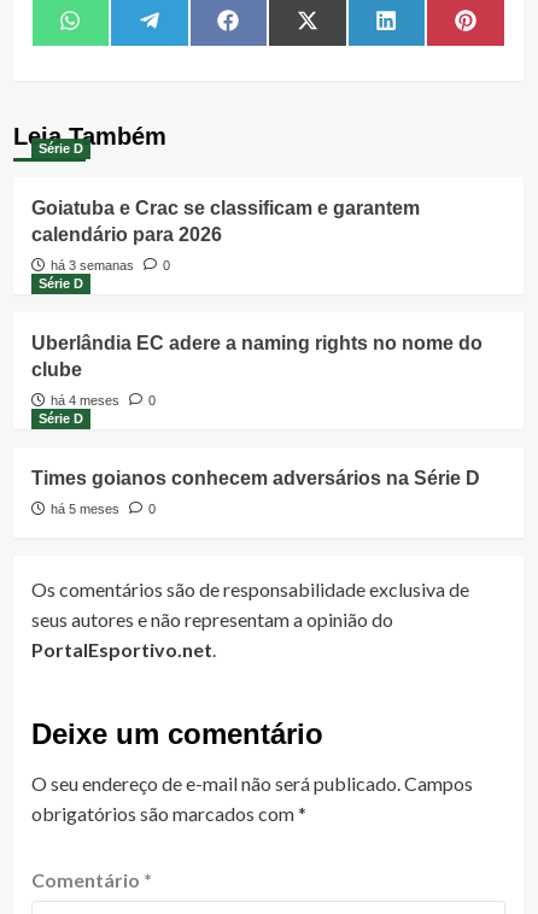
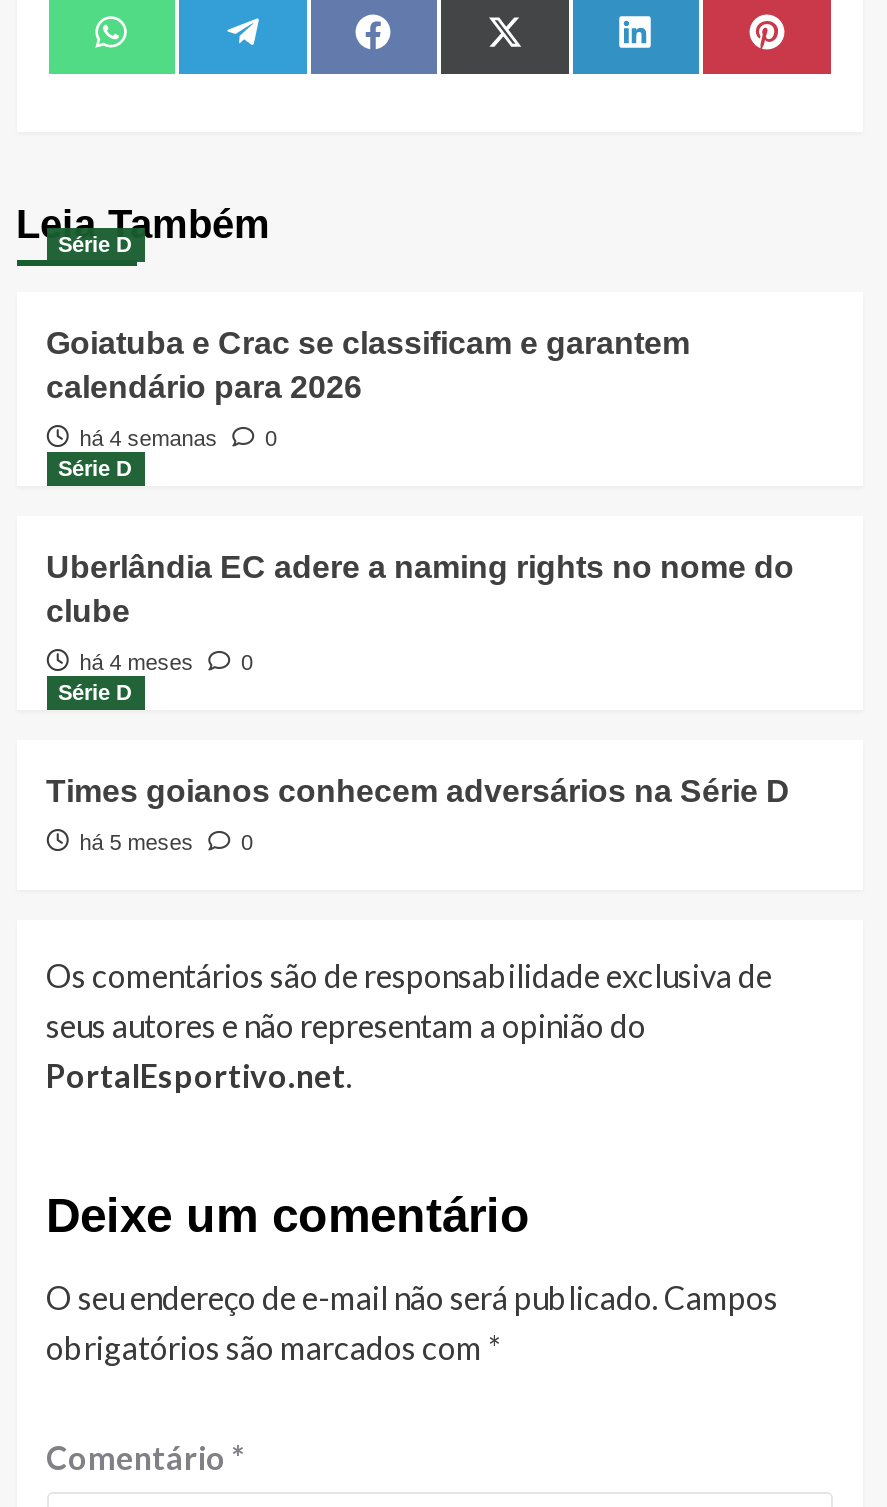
- há 3 semanas 0
+ há 4 semanas 0
